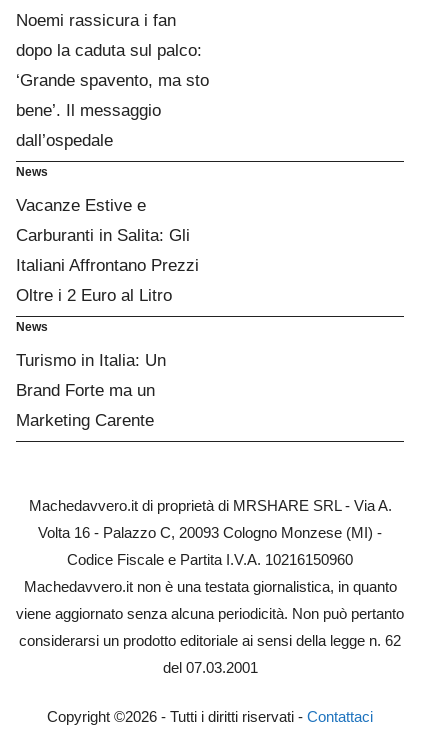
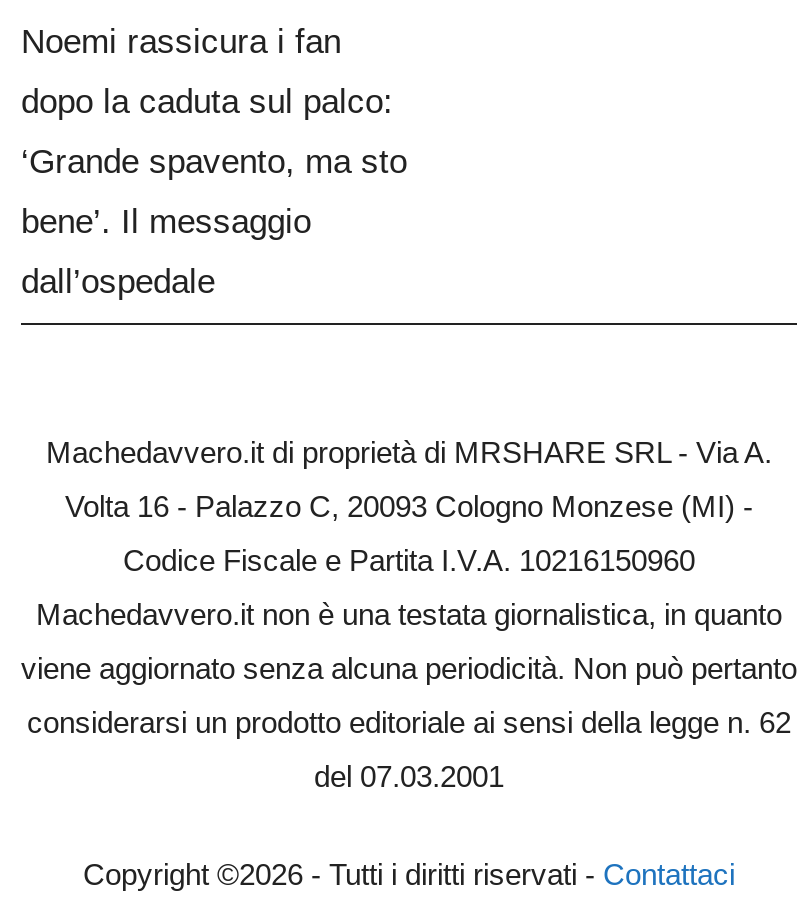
- News
- Vacanze Estive e
- Carburanti in Salita: Gli
- Italiani Affrontano Prezzi
- Oltre i 2 Euro al Litro
- News
- Turismo in Italia: Un
- Brand Forte ma un
- Marketing Carente
